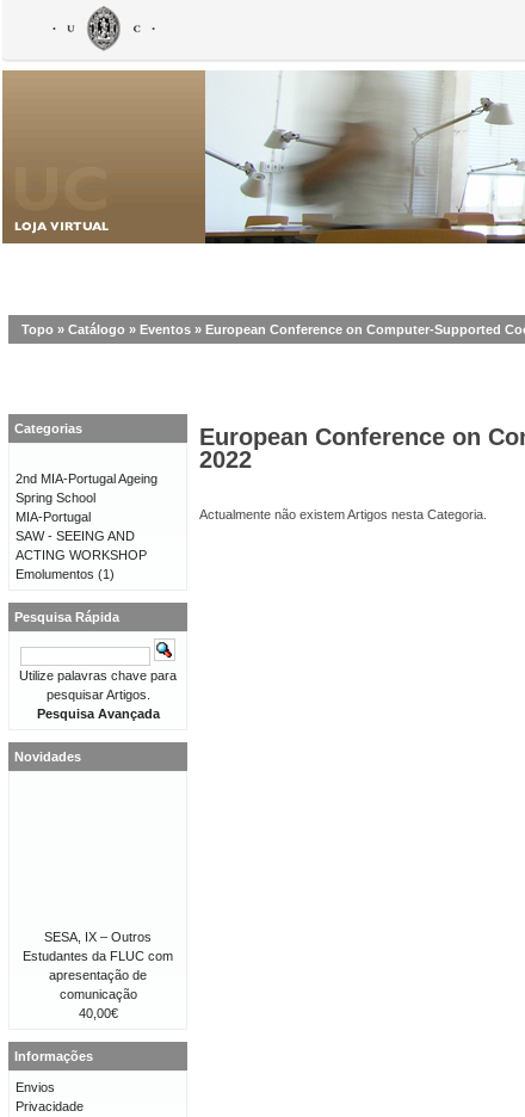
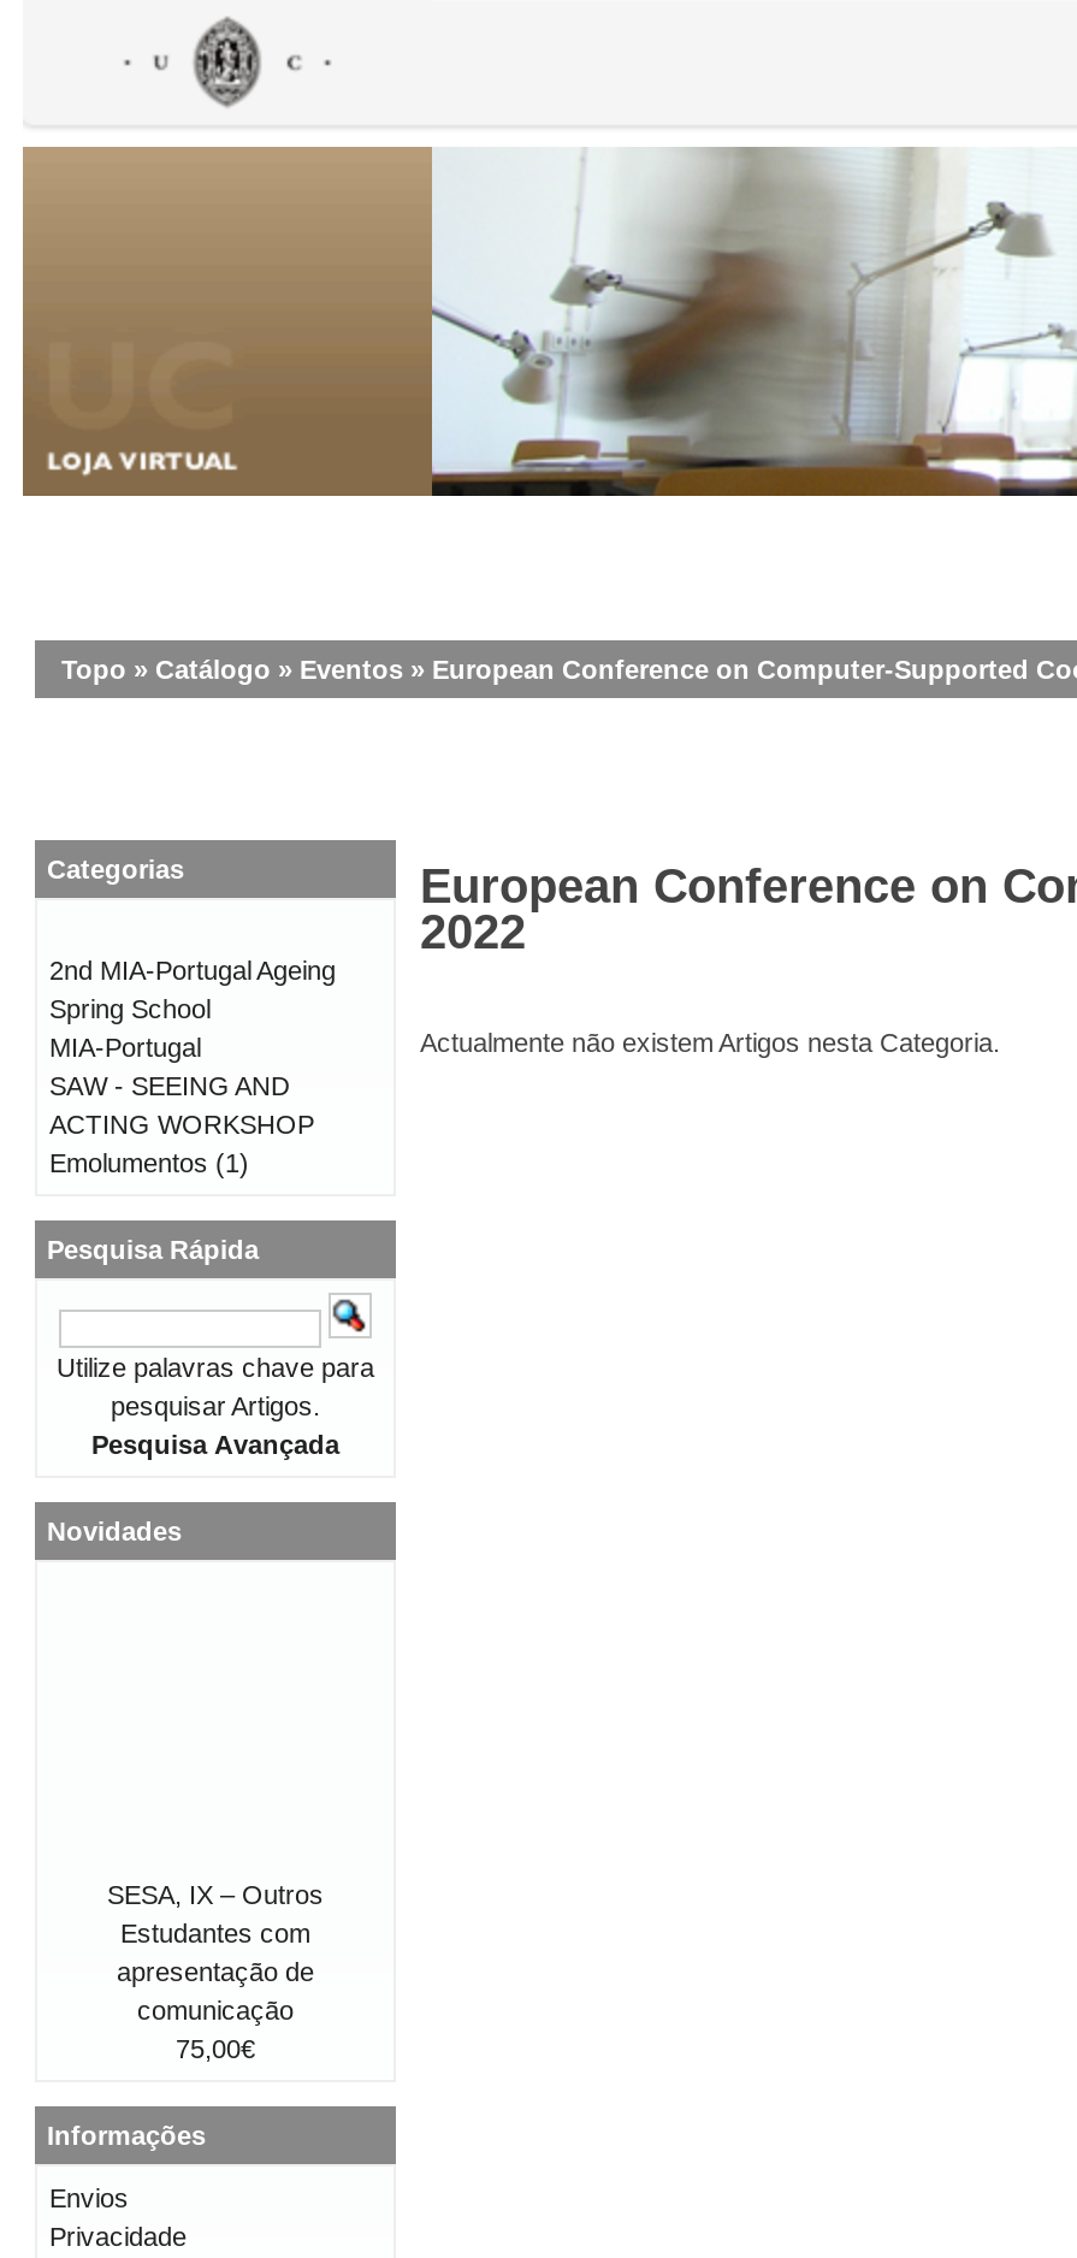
- Estudantes da FLUC com
+ Estudantes com

- 40,00€
+ 75,00€
